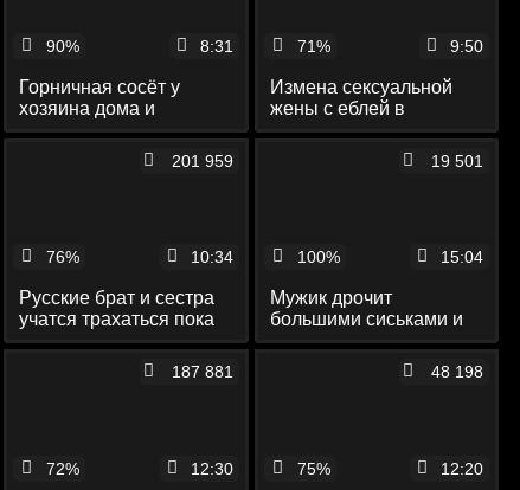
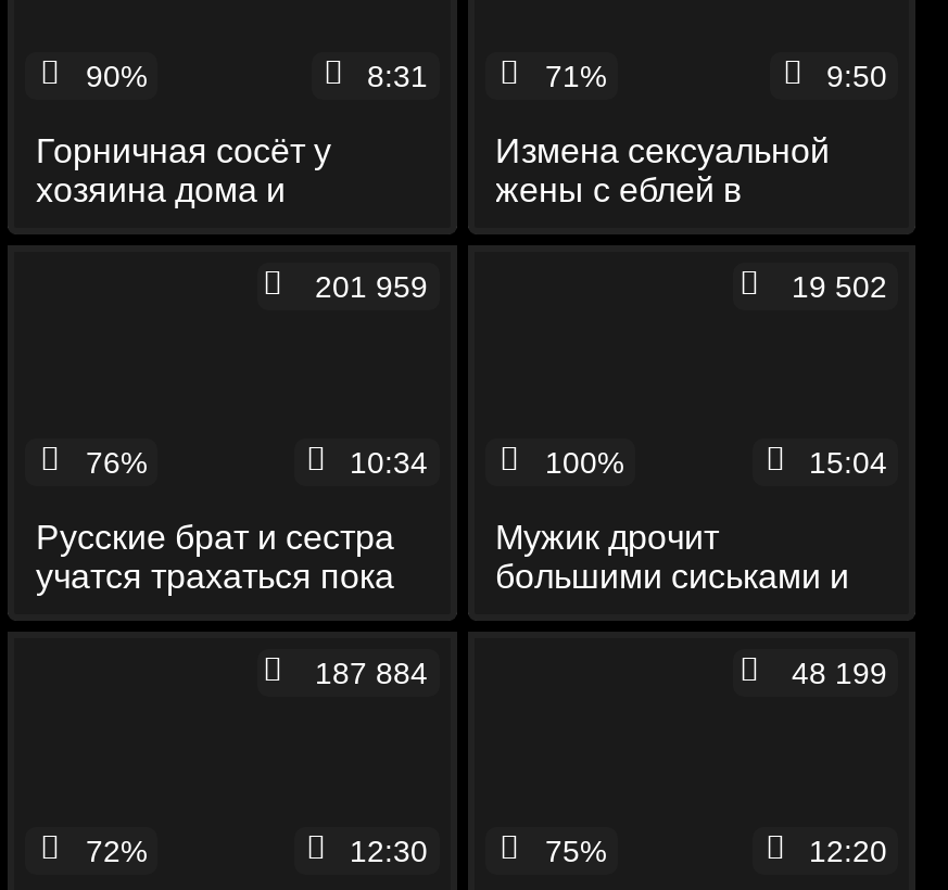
- 19 501
+ 19 502

- 187 881
+ 187 884

- 48 198
+ 48 199
